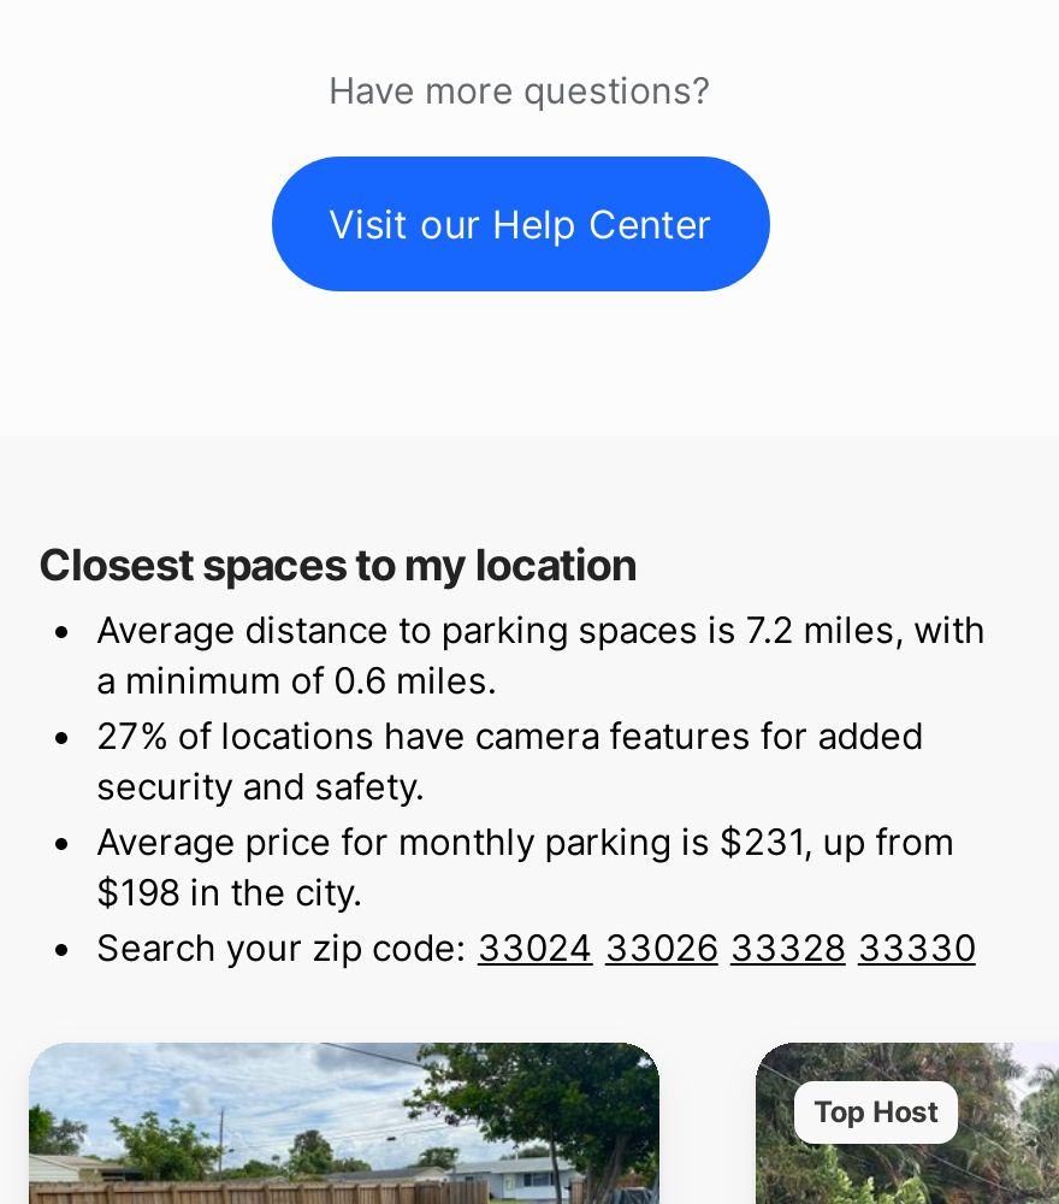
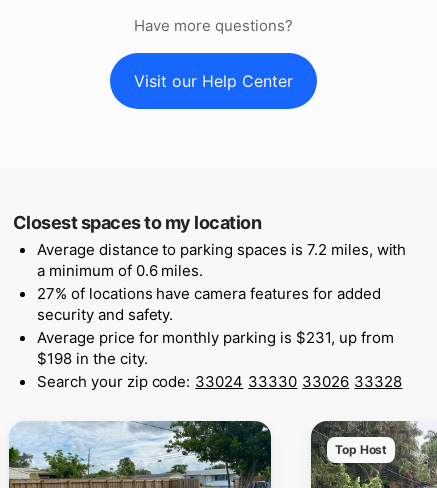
- Search your zip code: 33024 33026 33328 33330
+ Search your zip code: 33024 33330 33026 33328
